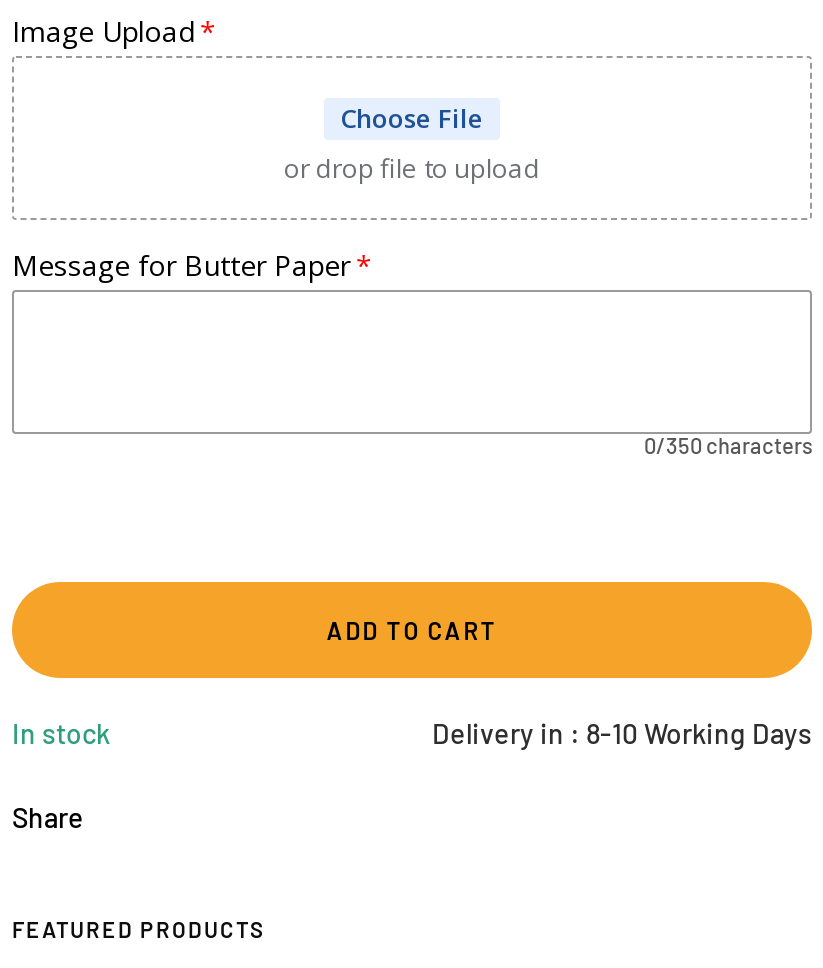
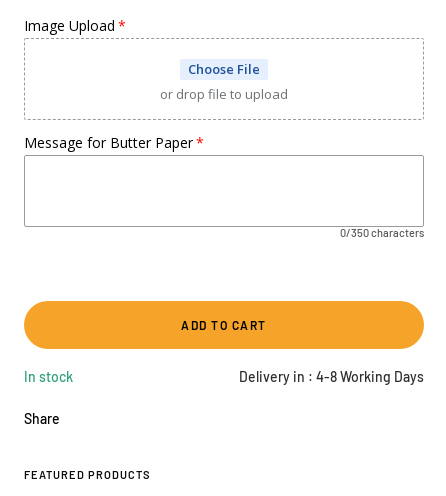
- Delivery in : 8-10 Working Days
+ Delivery in : 4-8 Working Days
